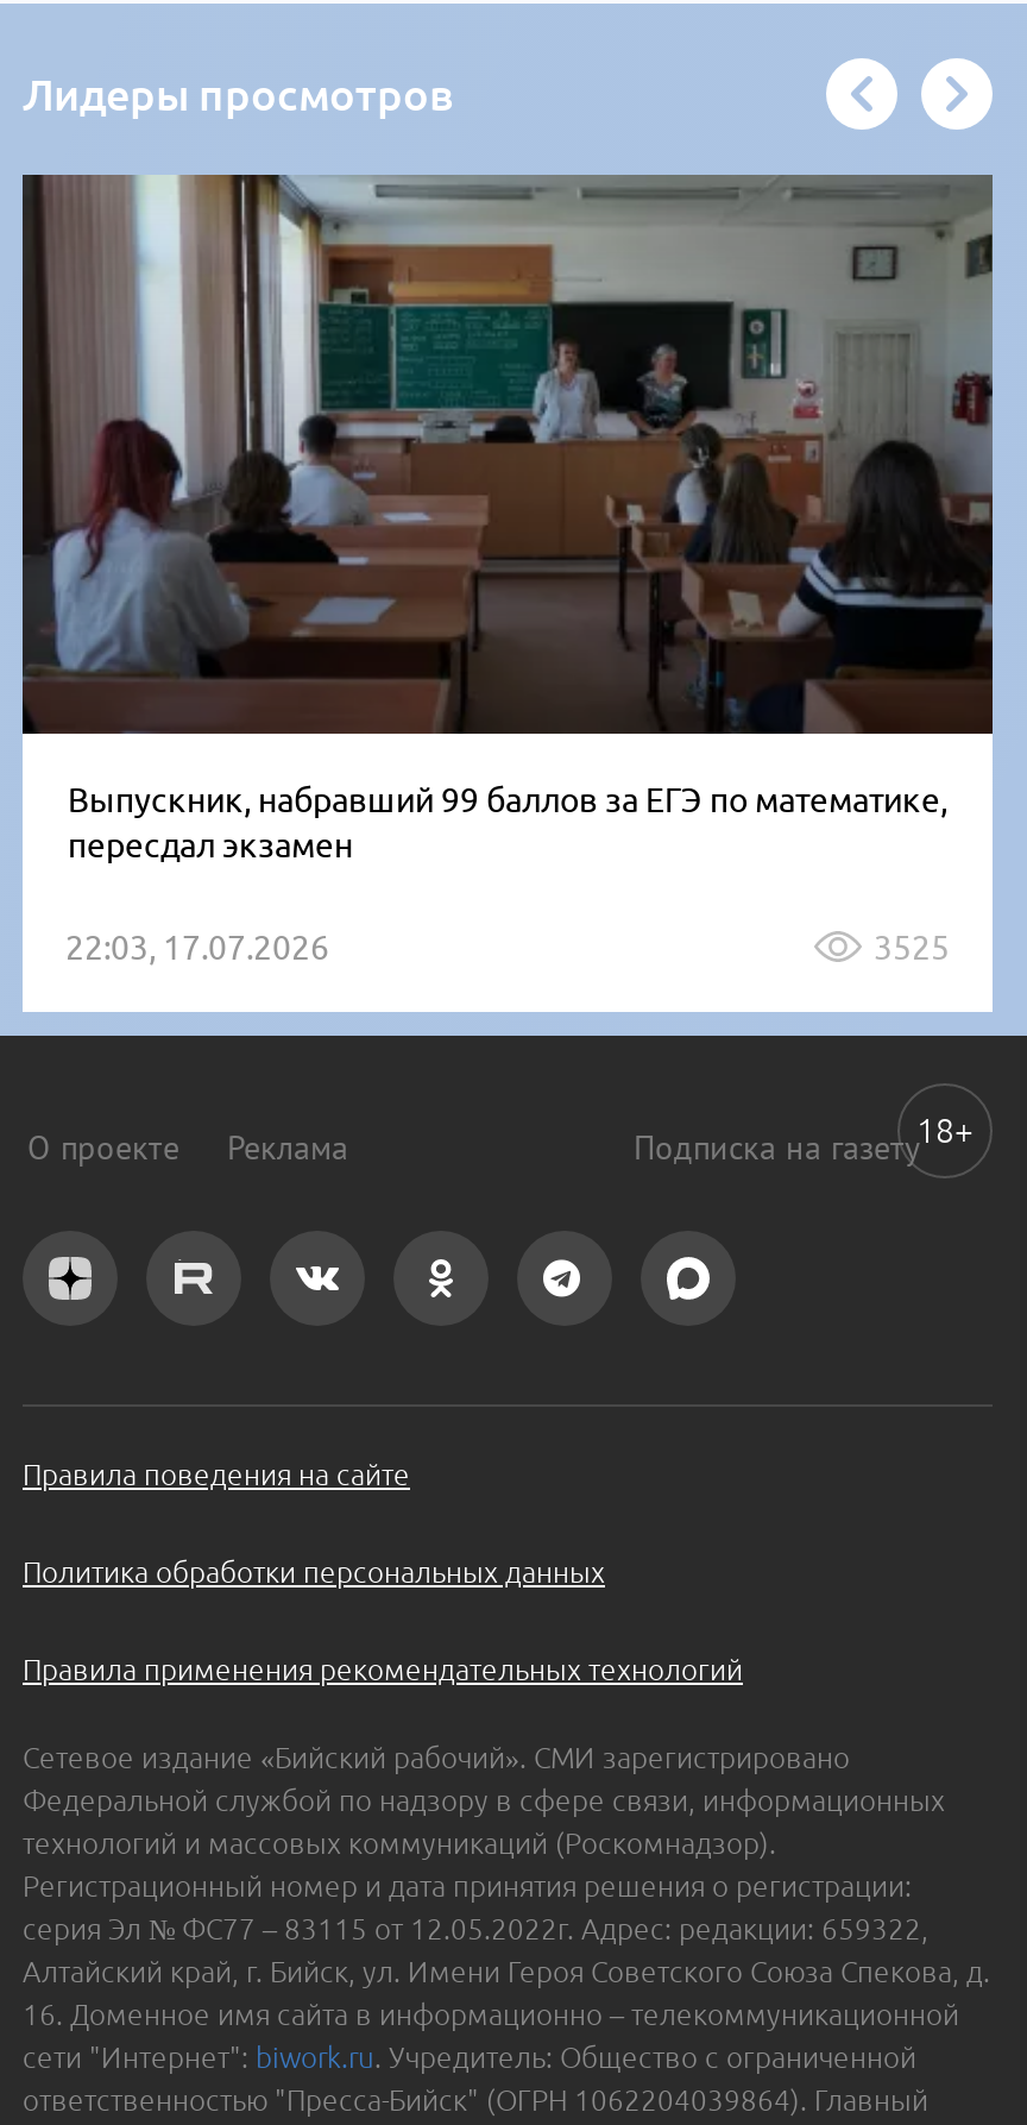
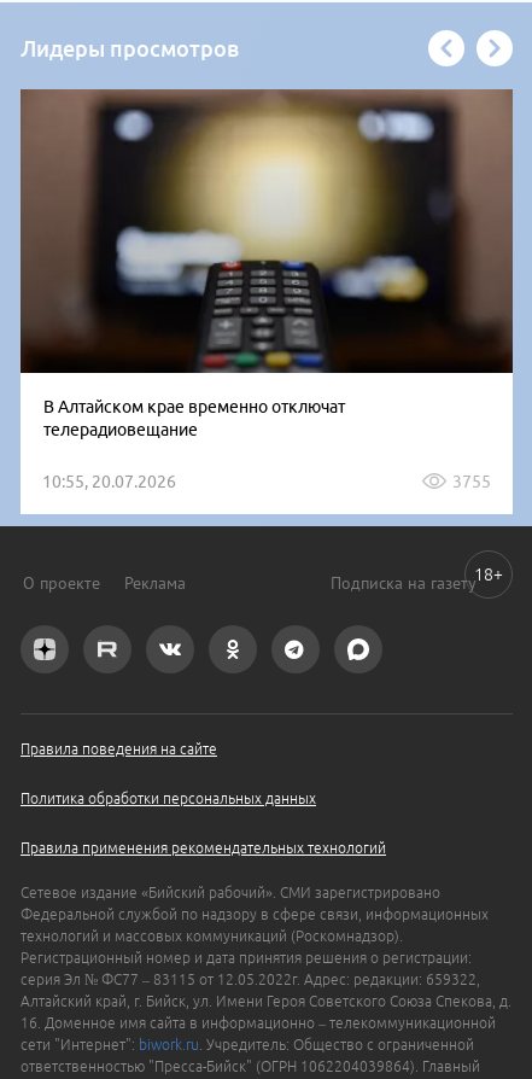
- [image]
- Выпускник, набравший 99 баллов за ЕГЭ по математике,
- пересдал экзамен
+ [image]
+ В Алтайском крае временно отключат
+ телерадиовещание

- 22:03, 17.07.2026
- 3525
+ 10:55, 20.07.2026
+ 3755
